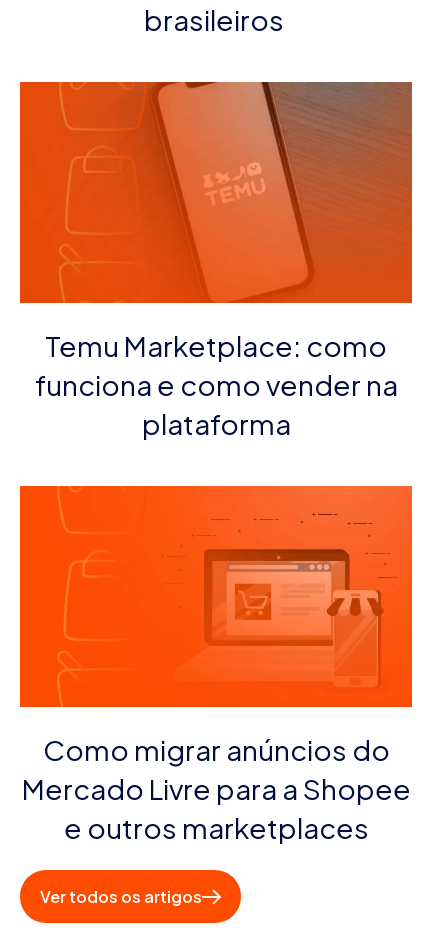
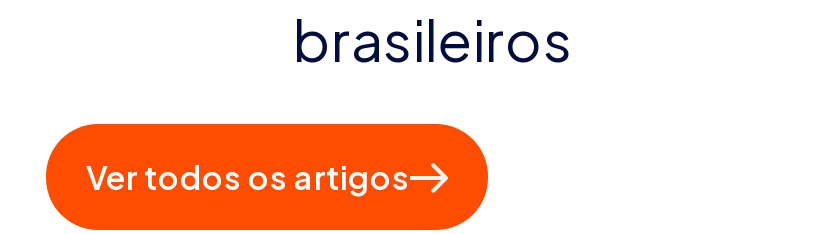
- [image]
- Temu Marketplace: como
- funciona e como vender na
- plataforma

- [image]
- Como migrar anúncios do
- Mercado Livre para a Shopee
- e outros marketplaces
